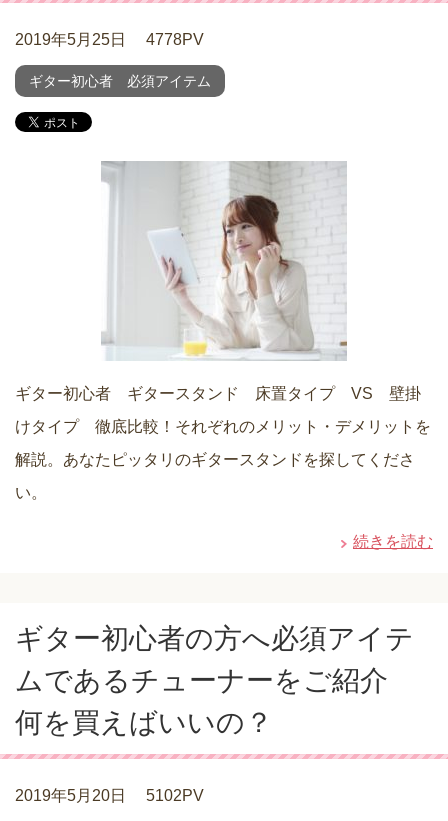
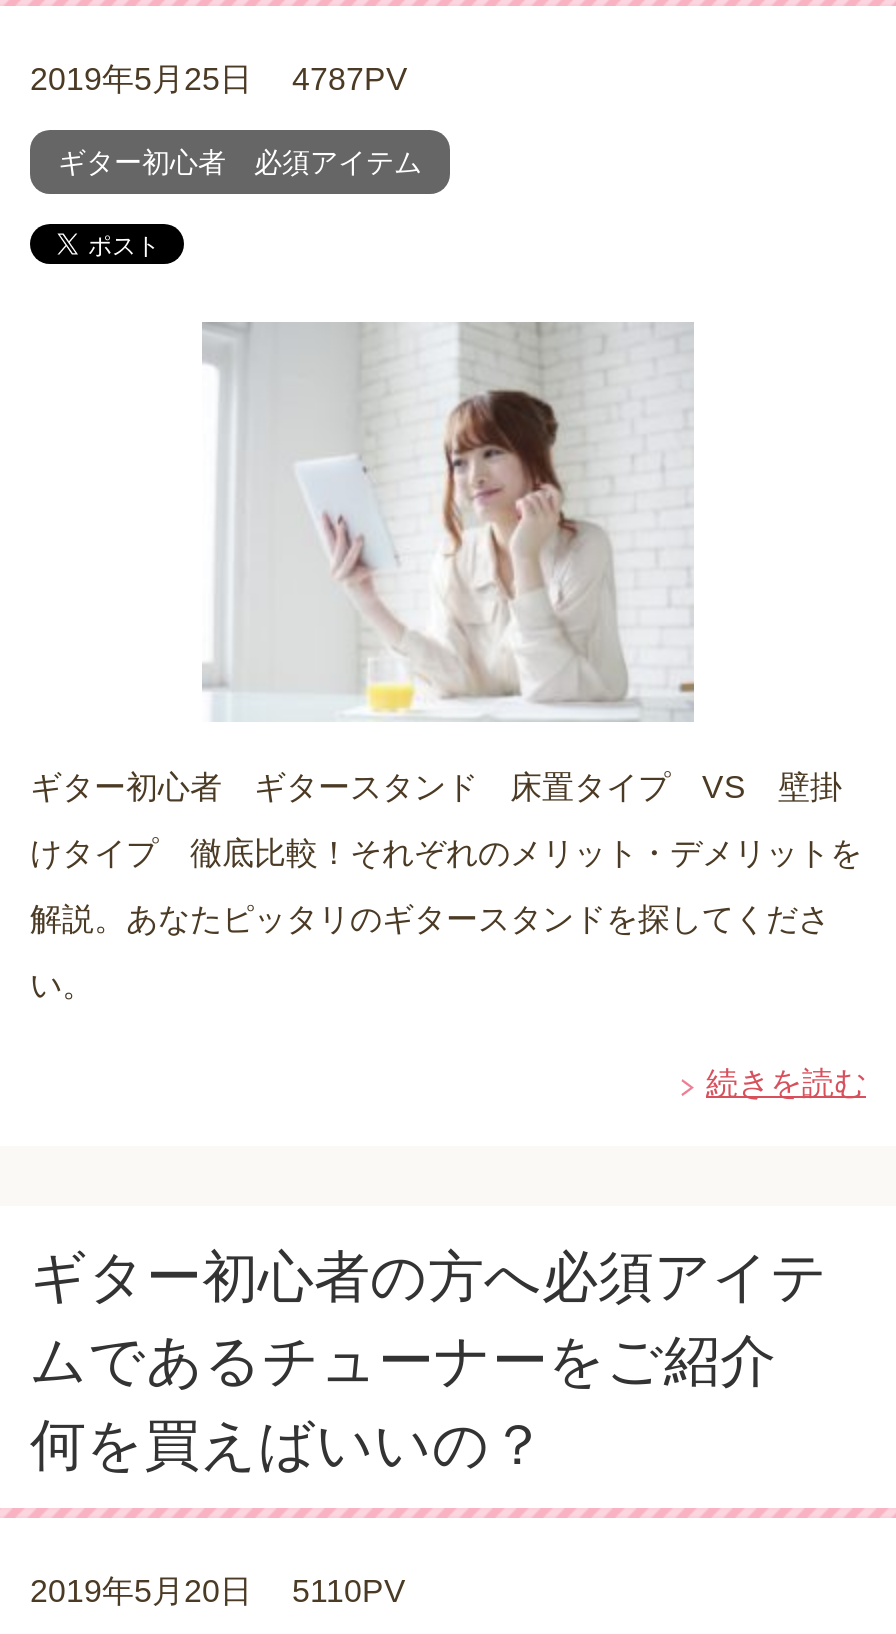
- 2019年5月25日 4778PV
+ 2019年5月25日 4787PV

- 2019年5月20日 5102PV
+ 2019年5月20日 5110PV
